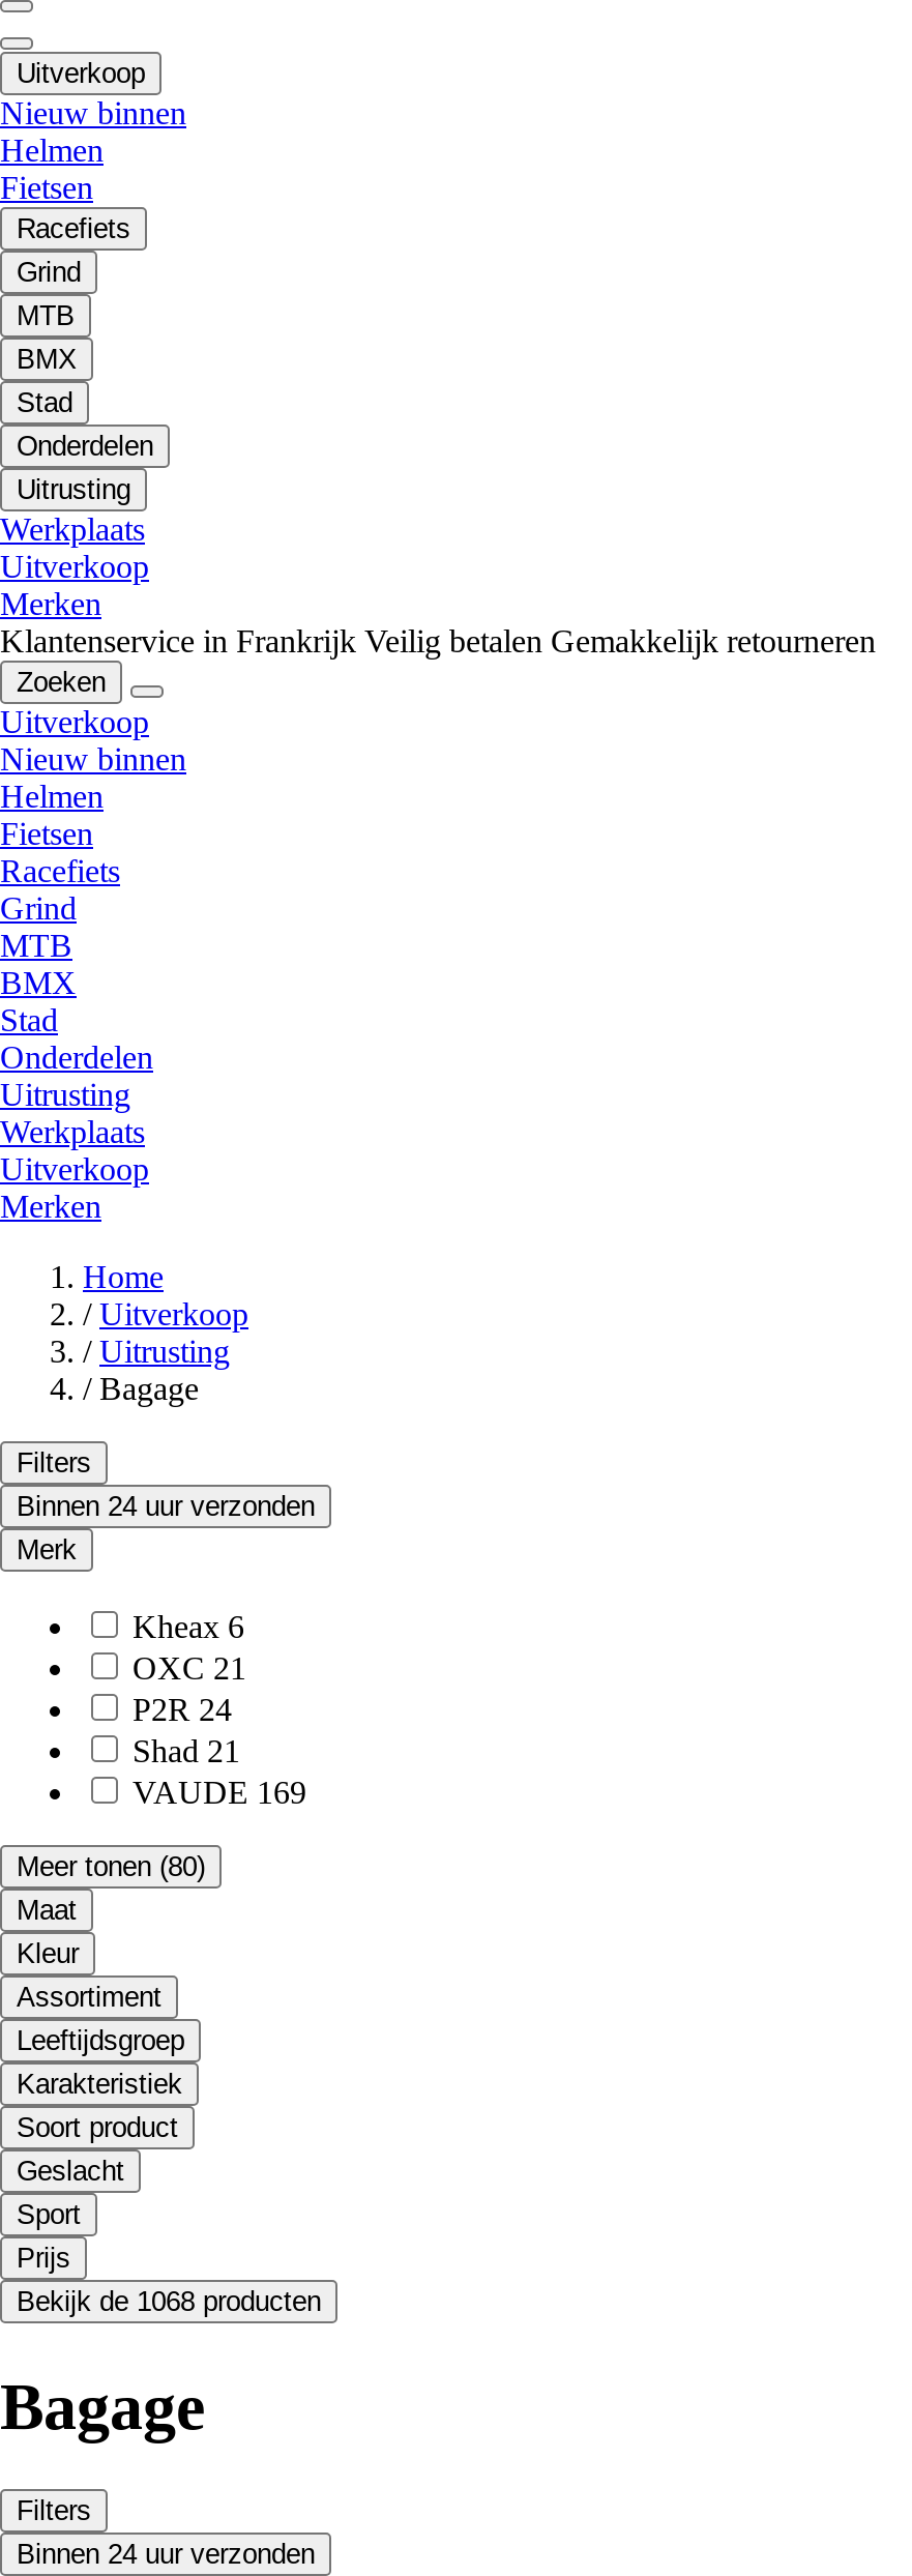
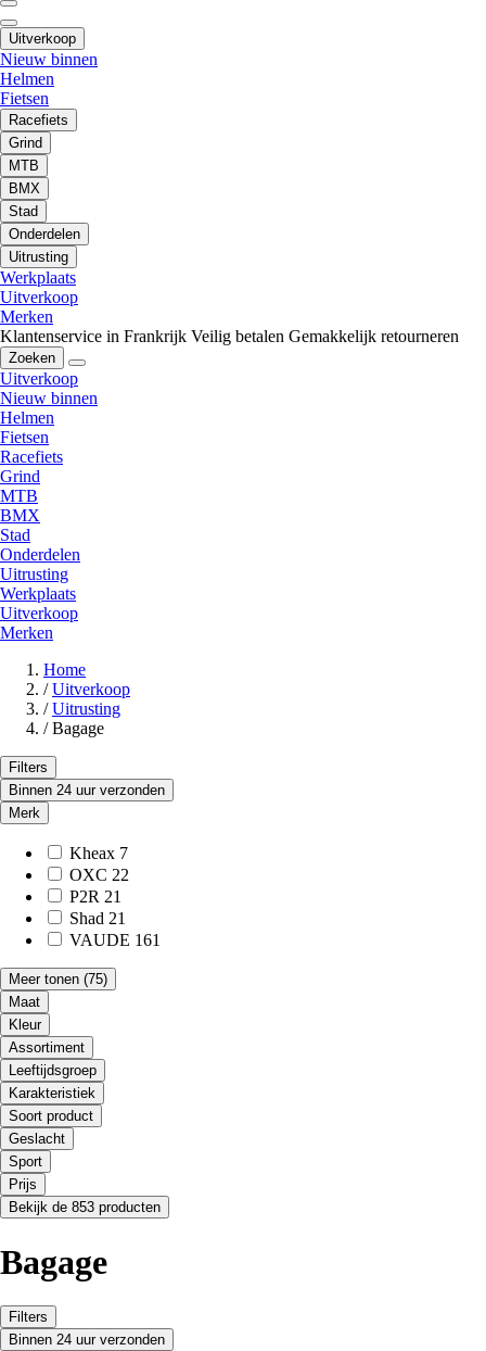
- Kheax 6
+ Kheax 7

- OXC 21
+ OXC 22

- P2R 24
+ P2R 21

- VAUDE 169
+ VAUDE 161

- Meer tonen (80)
+ Meer tonen (75)

- Bekijk de 1068 producten
+ Bekijk de 853 producten
